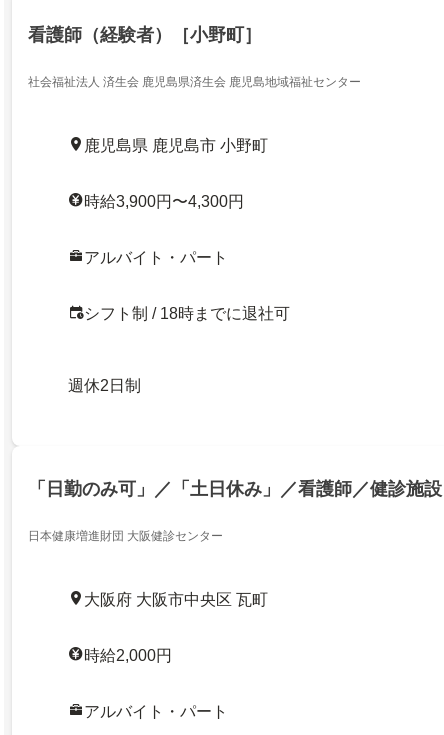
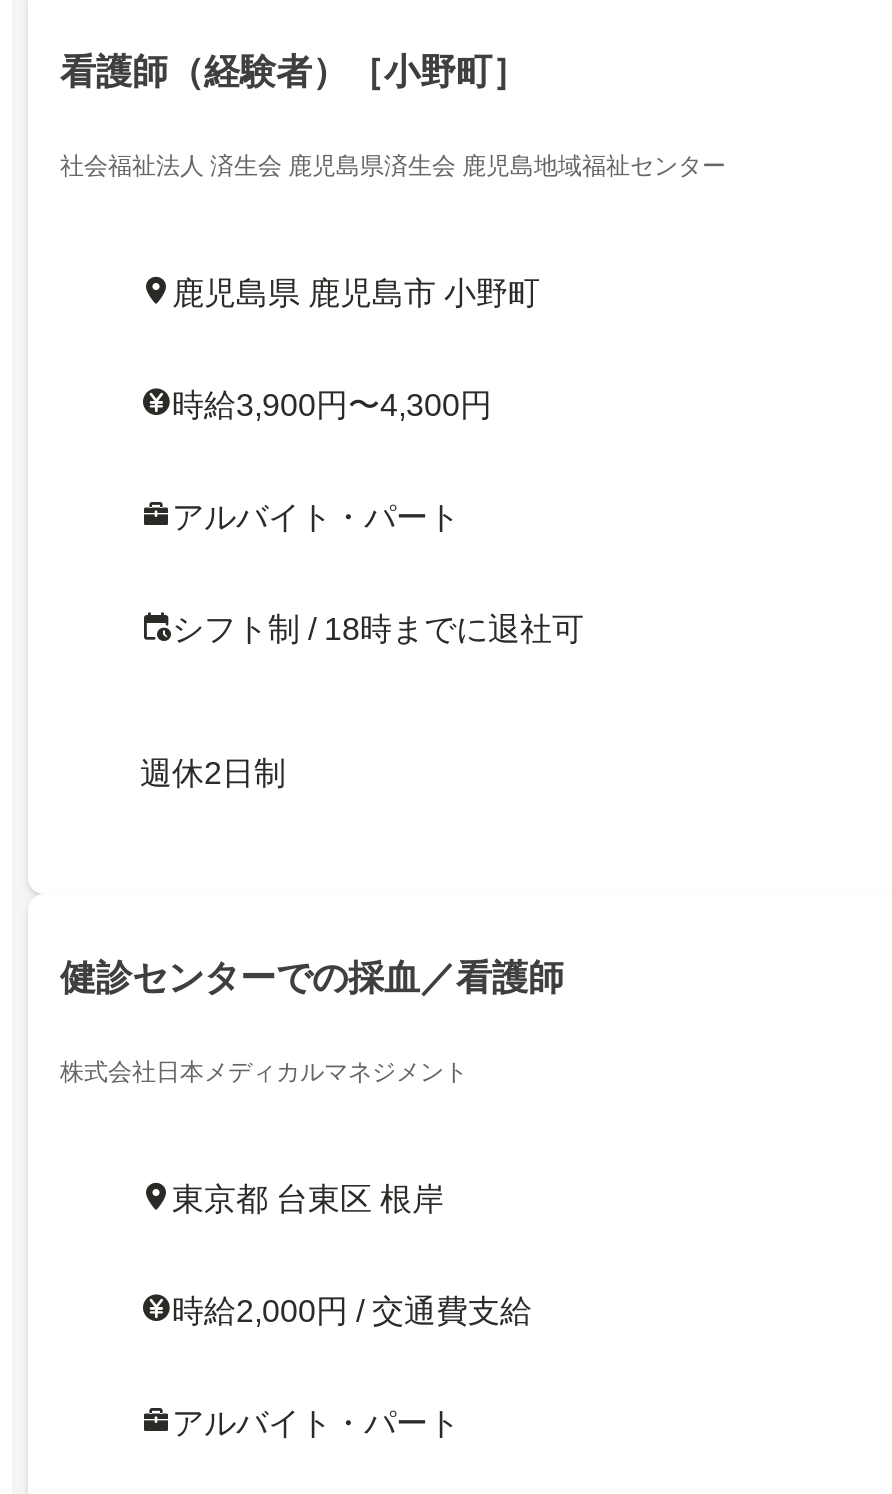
- 「日勤のみ可」／「土日休み」／看護師／健診施設
+ 健診センターでの採血／看護師

- 日本健康増進財団 大阪健診センター
+ 株式会社日本メディカルマネジメント

- 大阪府 大阪市中央区 瓦町
+ 東京都 台東区 根岸

- 時給2,000円
+ 時給2,000円 / 交通費支給
